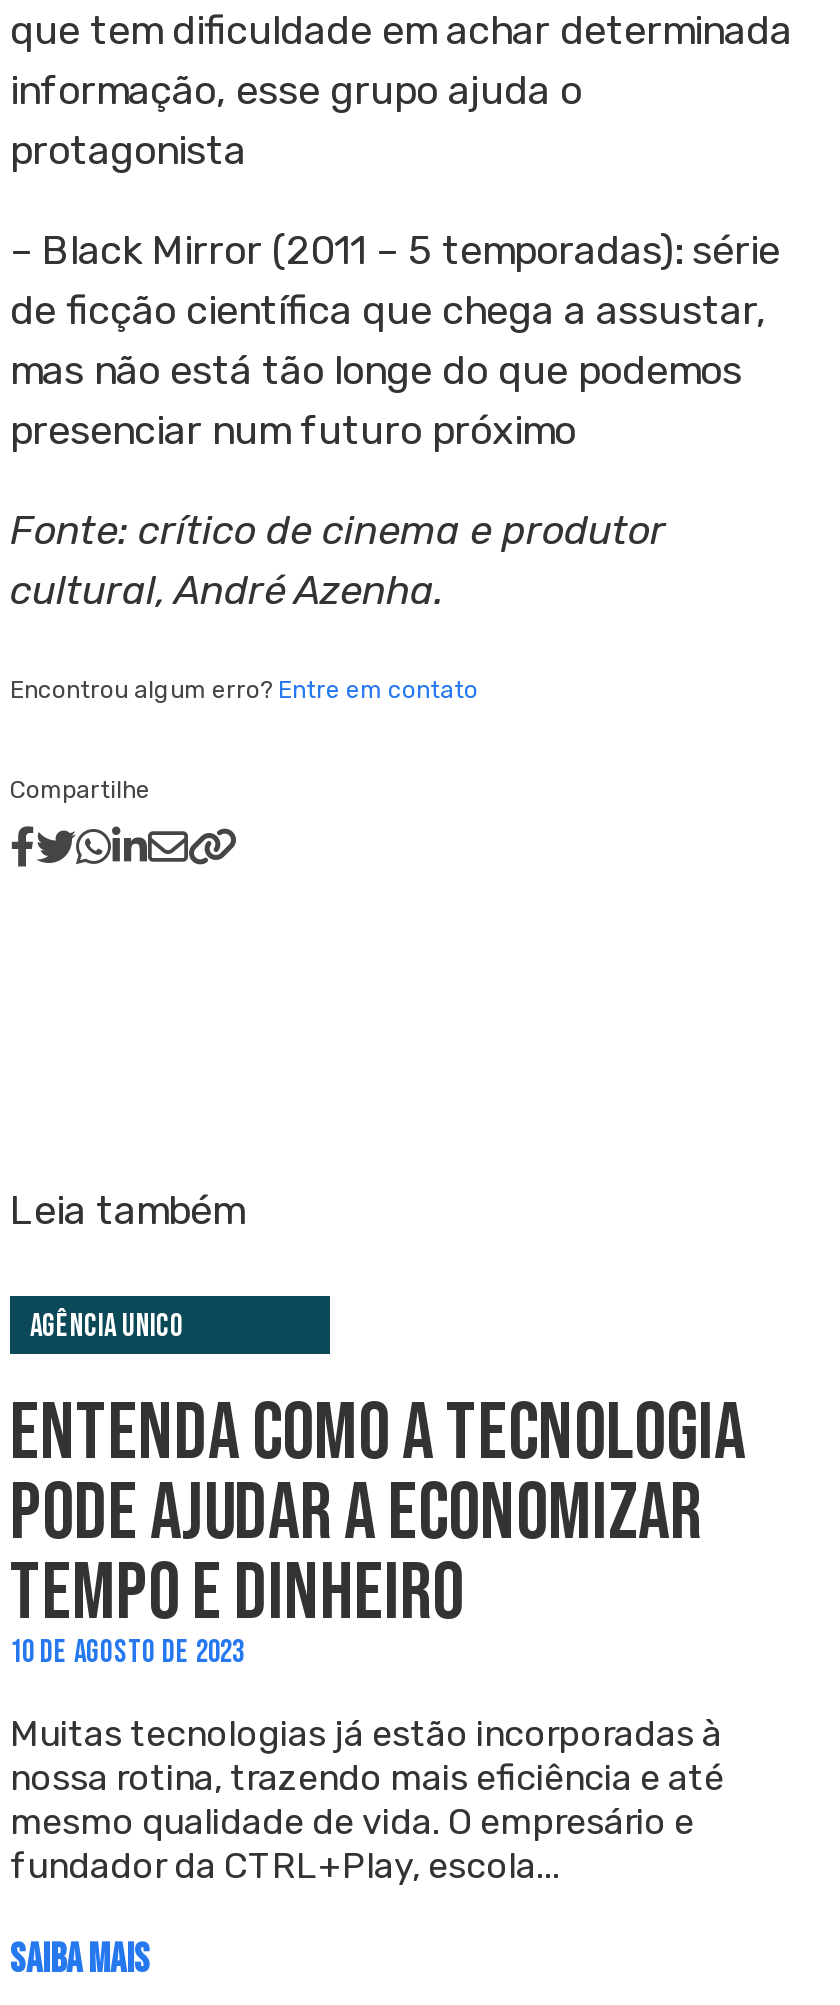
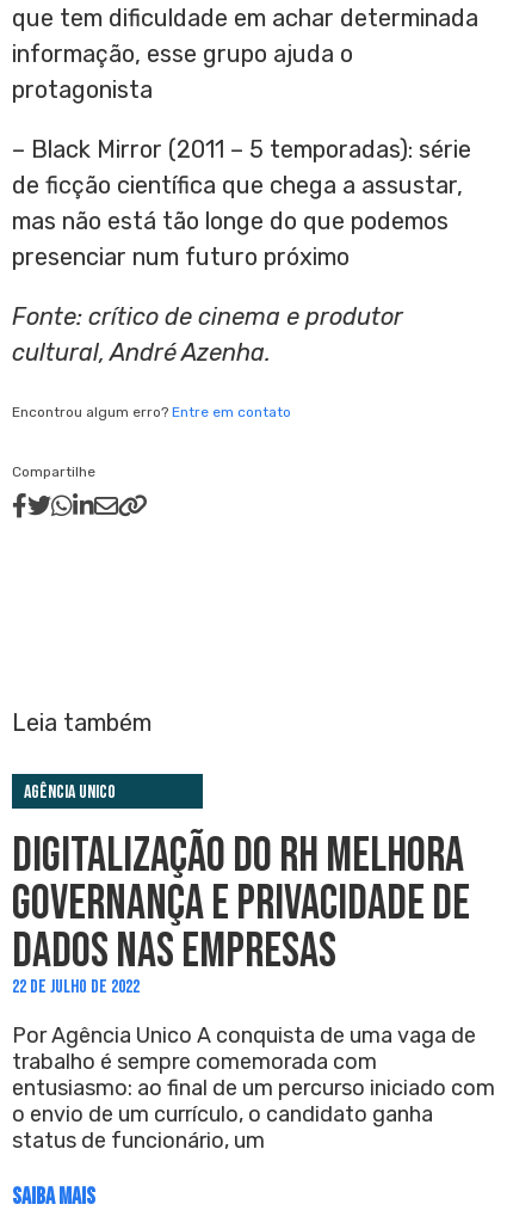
- ENTENDA COMO A TECNOLOGIA
- PODE AJUDAR A ECONOMIZAR
- TEMPO E DINHEIRO
- 10 DE AGOSTO DE 2023
+ DIGITALIZAÇÃO DO RH MELHORA
+ GOVERNANÇA E PRIVACIDADE DE
+ DADOS NAS EMPRESAS
+ 22 DE JULHO DE 2022

- Muitas tecnologias já estão incorporadas à
- nossa rotina, trazendo mais eficiência e até
- mesmo qualidade de vida. O empresário e
- fundador da CTRL+Play, escola...
+ Por Agência Unico A conquista de uma vaga de
+ trabalho é sempre comemorada com
+ entusiasmo: ao final de um percurso iniciado com
+ o envio de um currículo, o candidato ganha
+ status de funcionário, um
